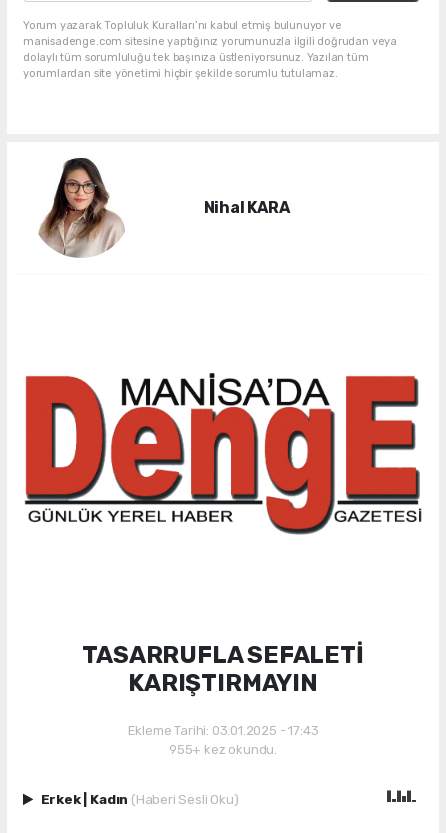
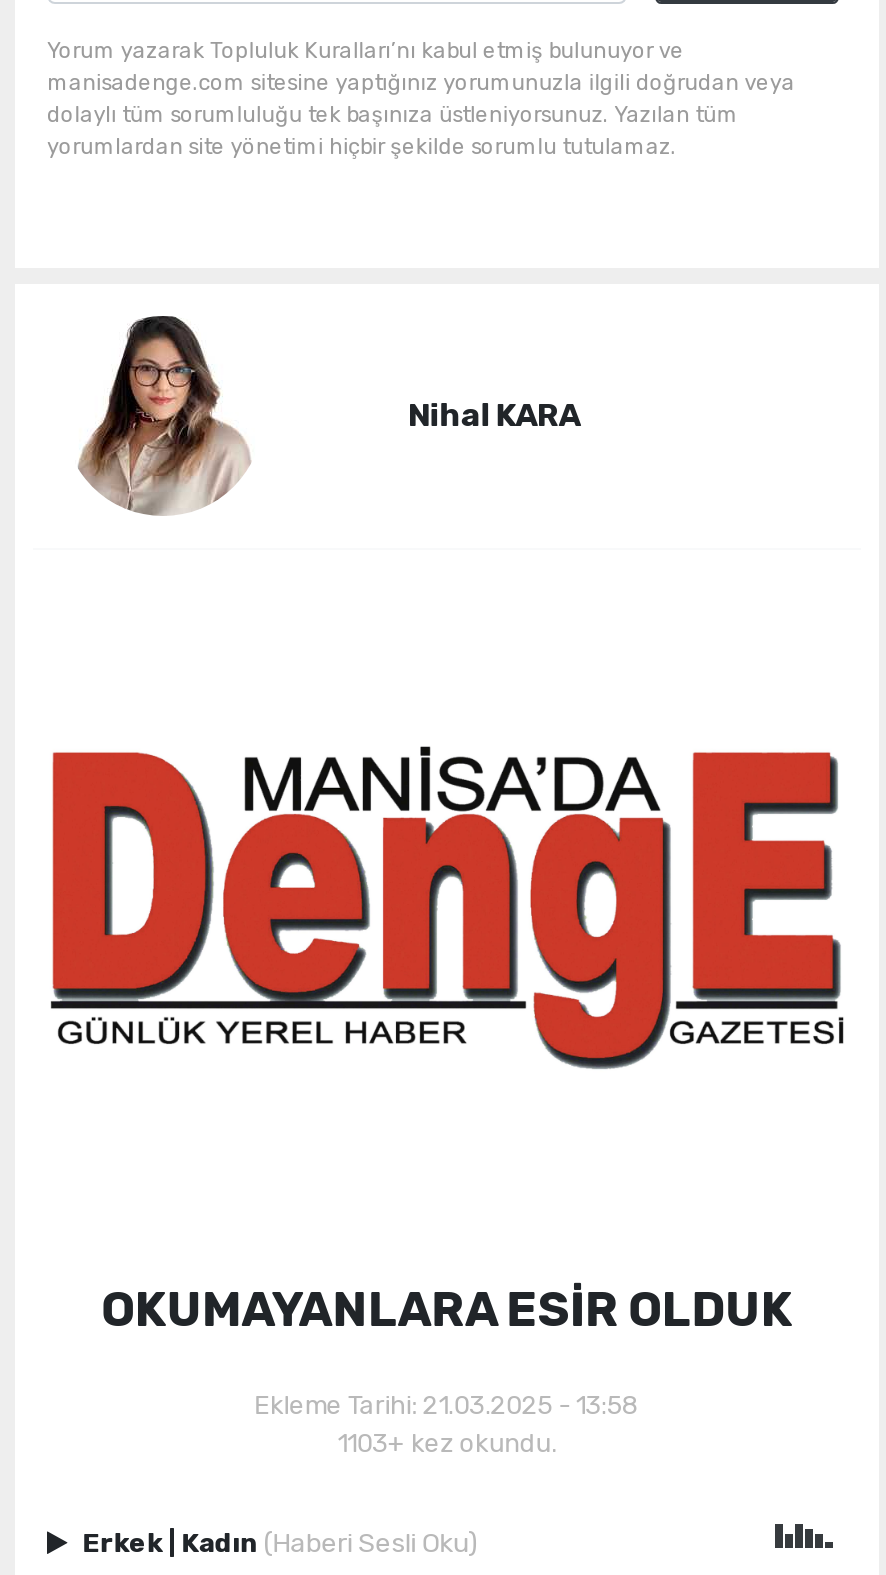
- TASARRUFLA SEFALETİ
- KARIŞTIRMAYIN
+ OKUMAYANLARA ESİR OLDUK

- Ekleme Tarihi: 03.01.2025 - 17:43
- 955+ kez okundu.
+ Ekleme Tarihi: 21.03.2025 - 13:58
+ 1103+ kez okundu.
